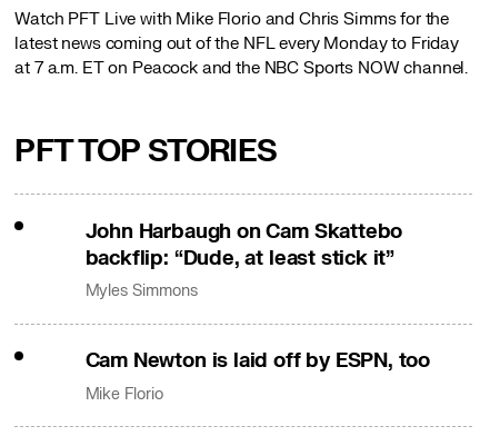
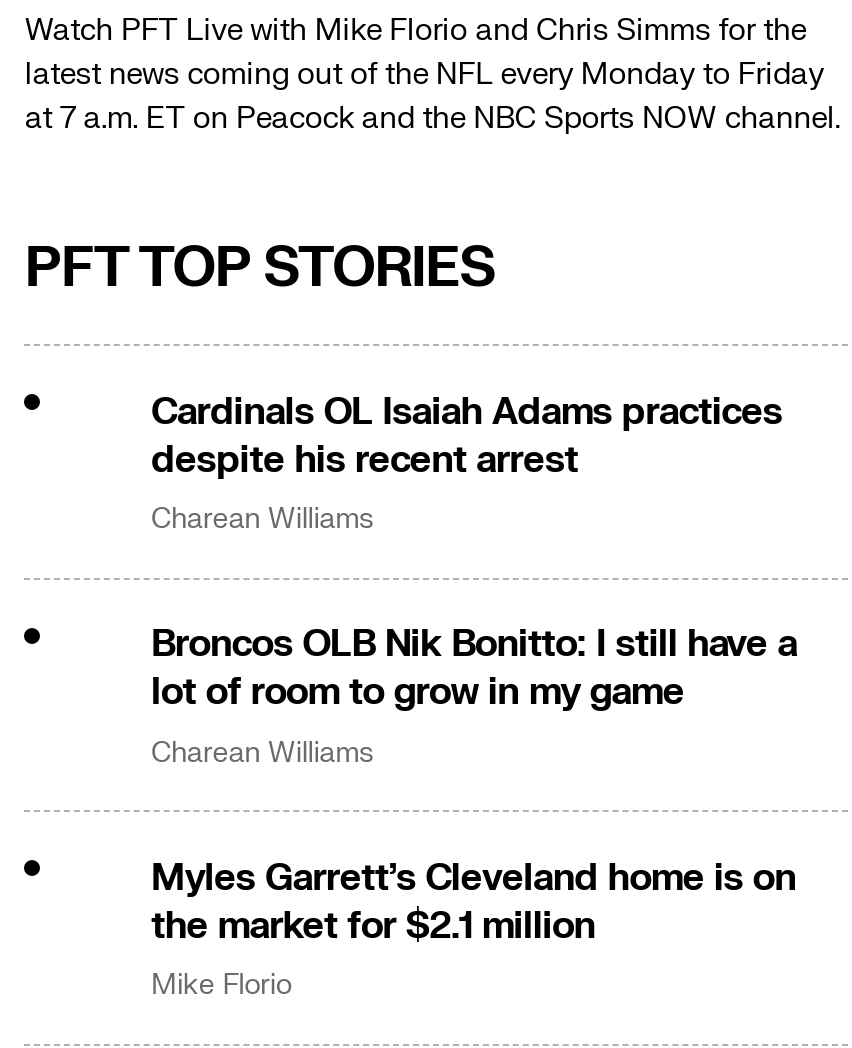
- John Harbaugh on Cam Skattebo
- backflip: “Dude, at least stick it”
- Myles Simmons
- Cam Newton is laid off by ESPN, too
+ Cardinals OL Isaiah Adams practices
+ despite his recent arrest
+ Charean Williams
+ Broncos OLB Nik Bonitto: I still have a
+ lot of room to grow in my game
+ Charean Williams
+ Myles Garrett’s Cleveland home is on
+ the market for $2.1 million
